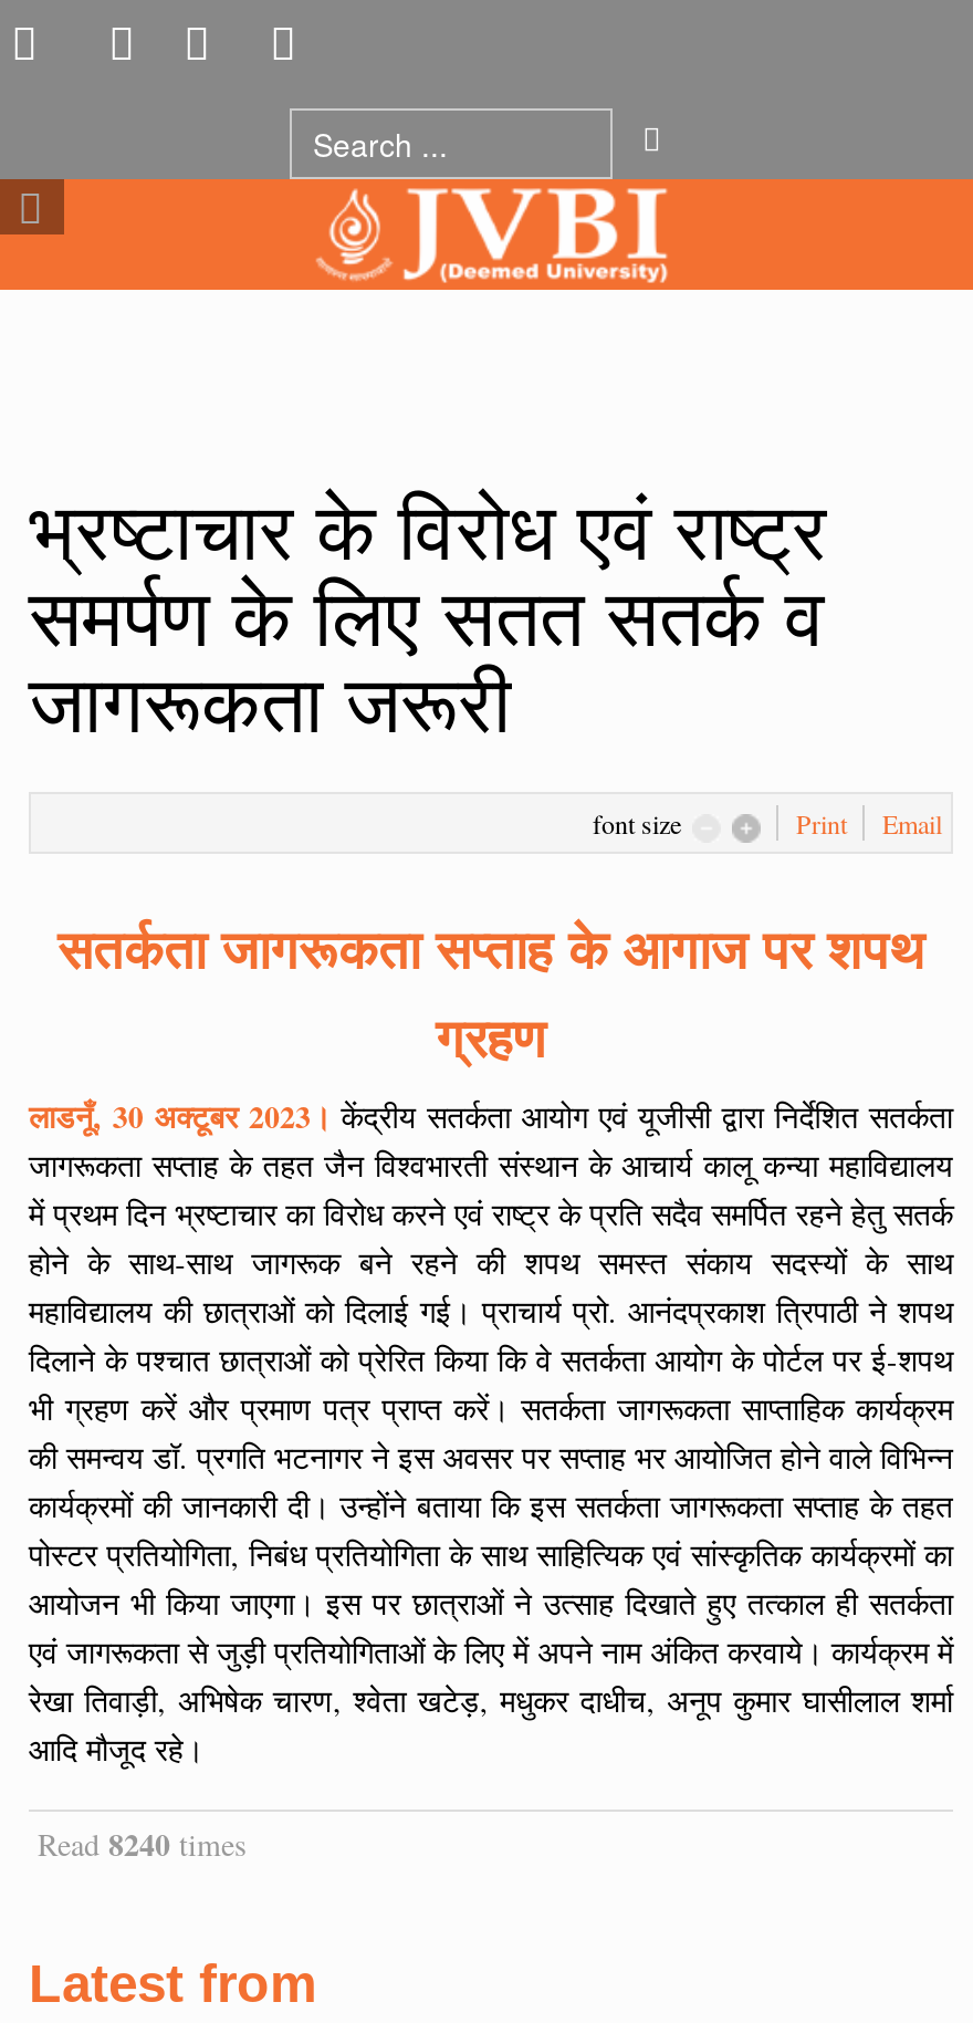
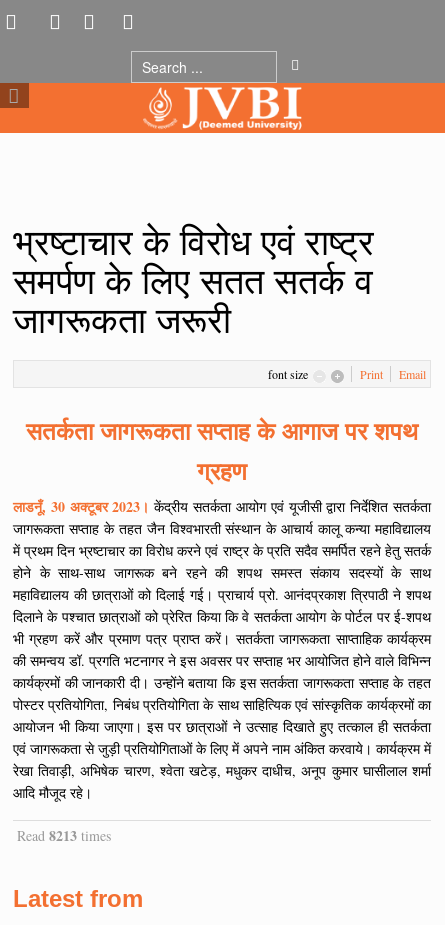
- Read 8240 times
+ Read 8213 times
